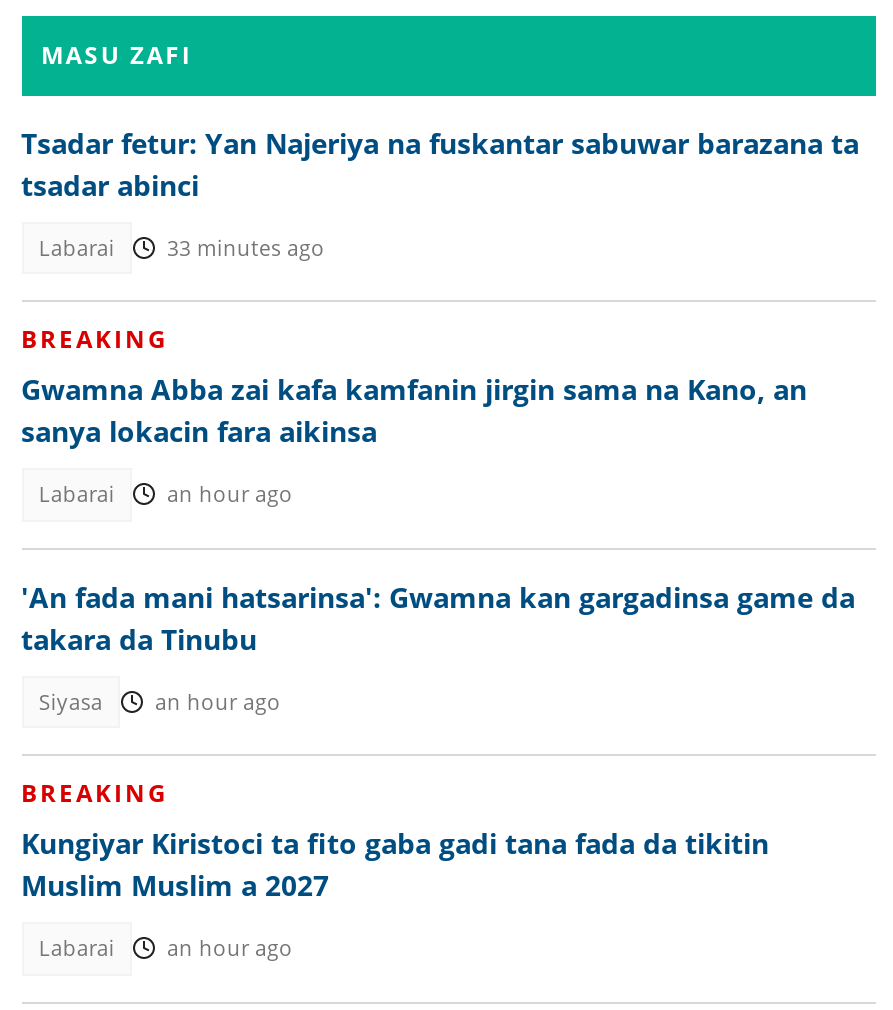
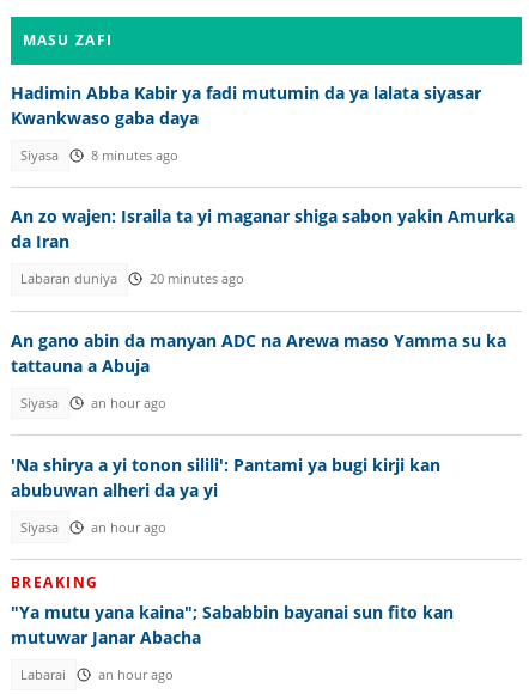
- Tsadar fetur: Yan Najeriya na fuskantar sabuwar barazana ta
- tsadar abinci
- Labarai
- 33 minutes ago
- BREAKING
- Gwamna Abba zai kafa kamfanin jirgin sama na Kano, an
- sanya lokacin fara aikinsa
- Labarai
+ Hadimin Abba Kabir ya fadi mutumin da ya lalata siyasar
+ Kwankwaso gaba daya
+ Siyasa
+ 8 minutes ago
+ An zo wajen: Israila ta yi maganar shiga sabon yakin Amurka
+ da Iran
+ Labaran duniya
+ 20 minutes ago
+ An gano abin da manyan ADC na Arewa maso Yamma su ka
+ tattauna a Abuja
+ Siyasa

- 'An fada mani hatsarinsa': Gwamna kan gargadinsa game da
- takara da Tinubu
+ 'Na shirya a yi tonon silili': Pantami ya bugi kirji kan
+ abubuwan alheri da ya yi

- Kungiyar Kiristoci ta fito gaba gadi tana fada da tikitin
- Muslim Muslim a 2027
+ "Ya mutu yana kaina"; Sababbin bayanai sun fito kan
+ mutuwar Janar Abacha
